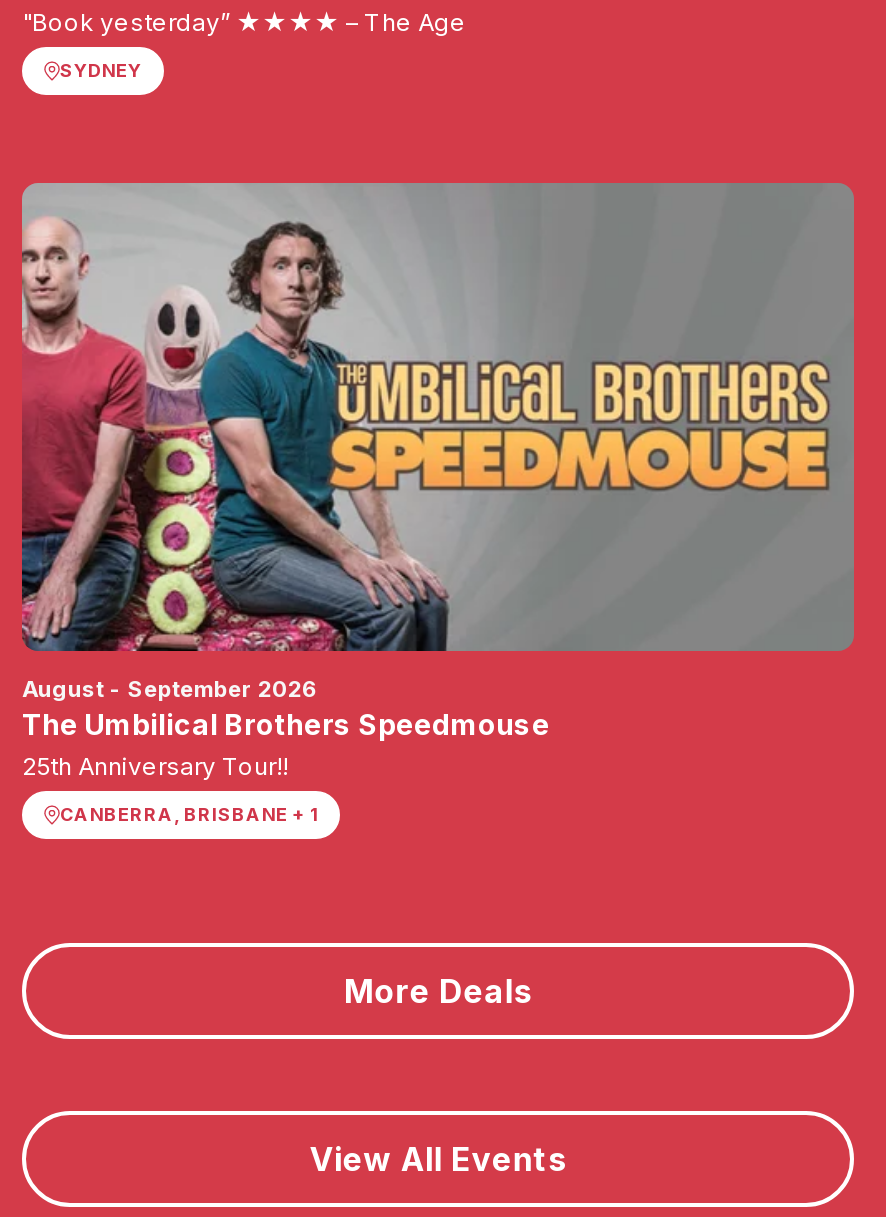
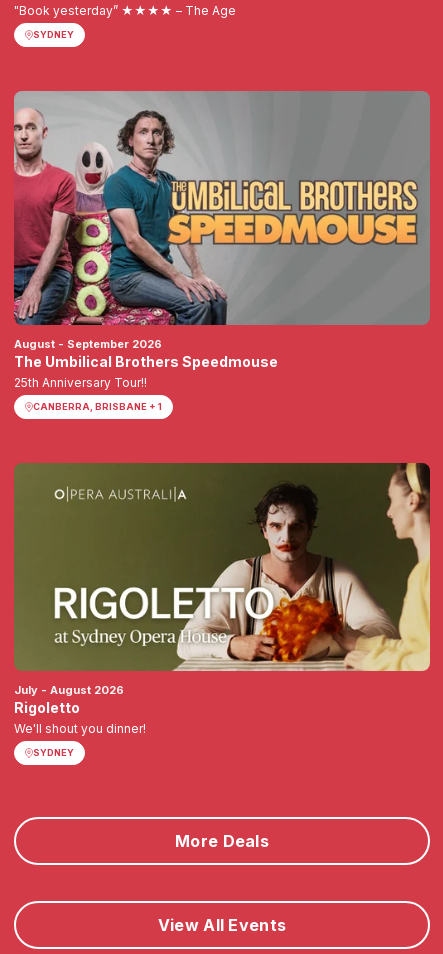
+ [image]
+ July - August 2026
+ Rigoletto
+ We'll shout you dinner!
+ SYDNEY
